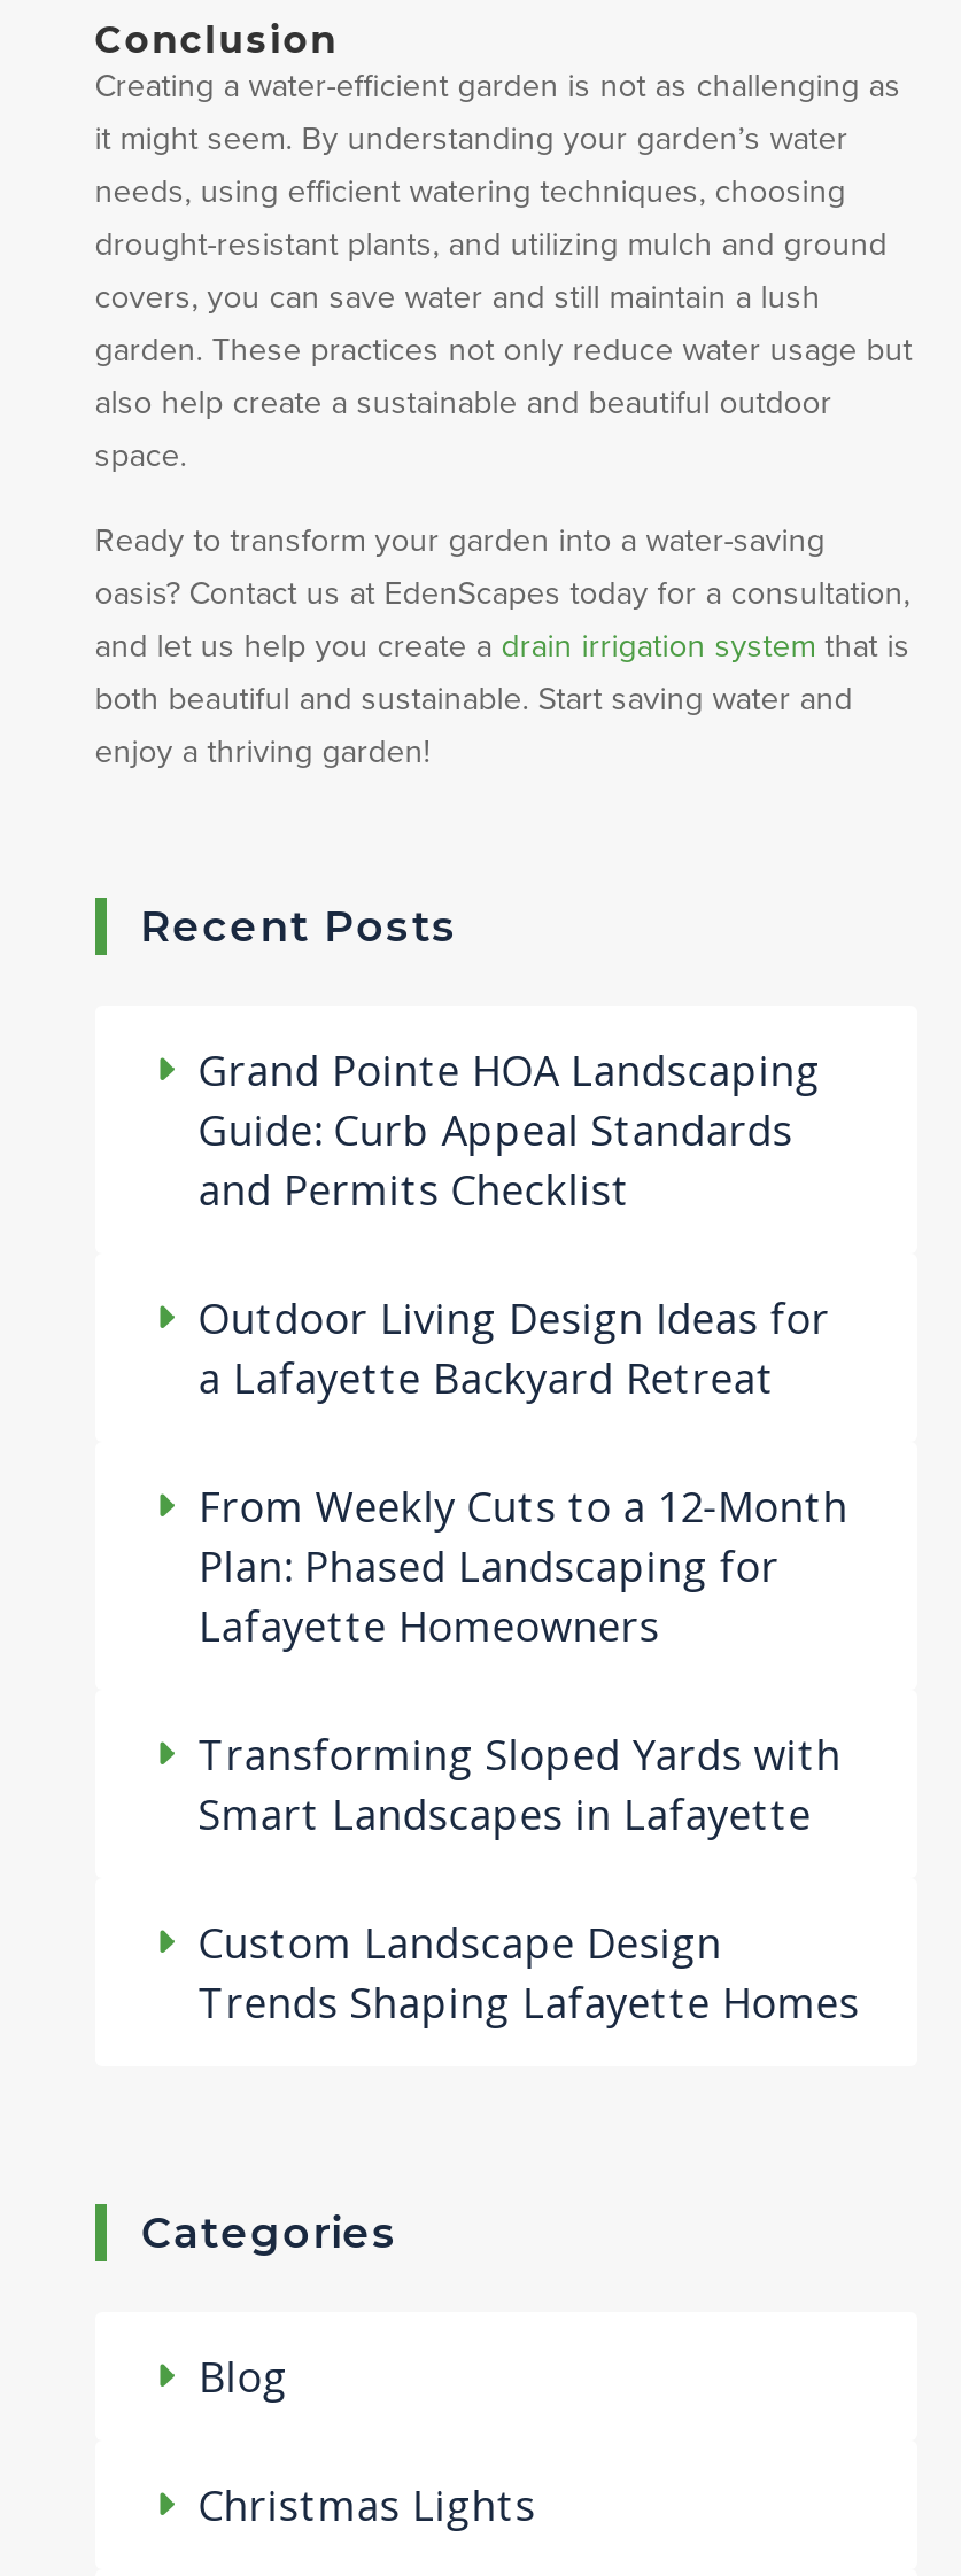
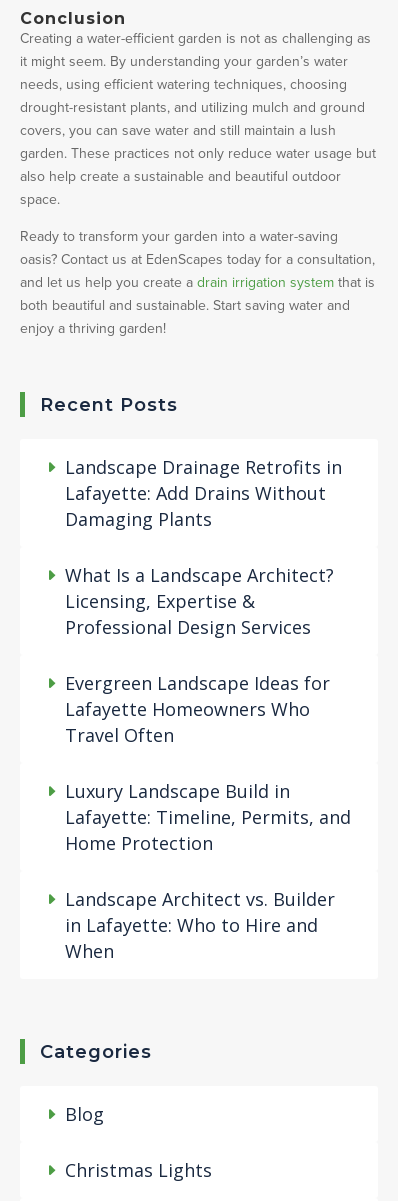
- Grand Pointe HOA Landscaping
- Guide: Curb Appeal Standards
- and Permits Checklist
+ Landscape Drainage Retrofits in
+ Lafayette: Add Drains Without
+ Damaging Plants

- Outdoor Living Design Ideas for
- a Lafayette Backyard Retreat
+ What Is a Landscape Architect?
+ Licensing, Expertise &
+ Professional Design Services

- From Weekly Cuts to a 12-Month
- Plan: Phased Landscaping for
- Lafayette Homeowners
+ Evergreen Landscape Ideas for
+ Lafayette Homeowners Who
+ Travel Often

- Transforming Sloped Yards with
- Smart Landscapes in Lafayette
+ Luxury Landscape Build in
+ Lafayette: Timeline, Permits, and
+ Home Protection

- Custom Landscape Design
- Trends Shaping Lafayette Homes
+ Landscape Architect vs. Builder
+ in Lafayette: Who to Hire and
+ When
